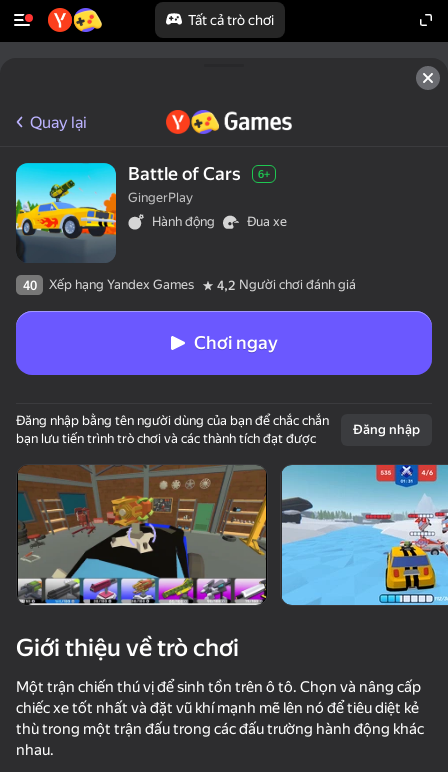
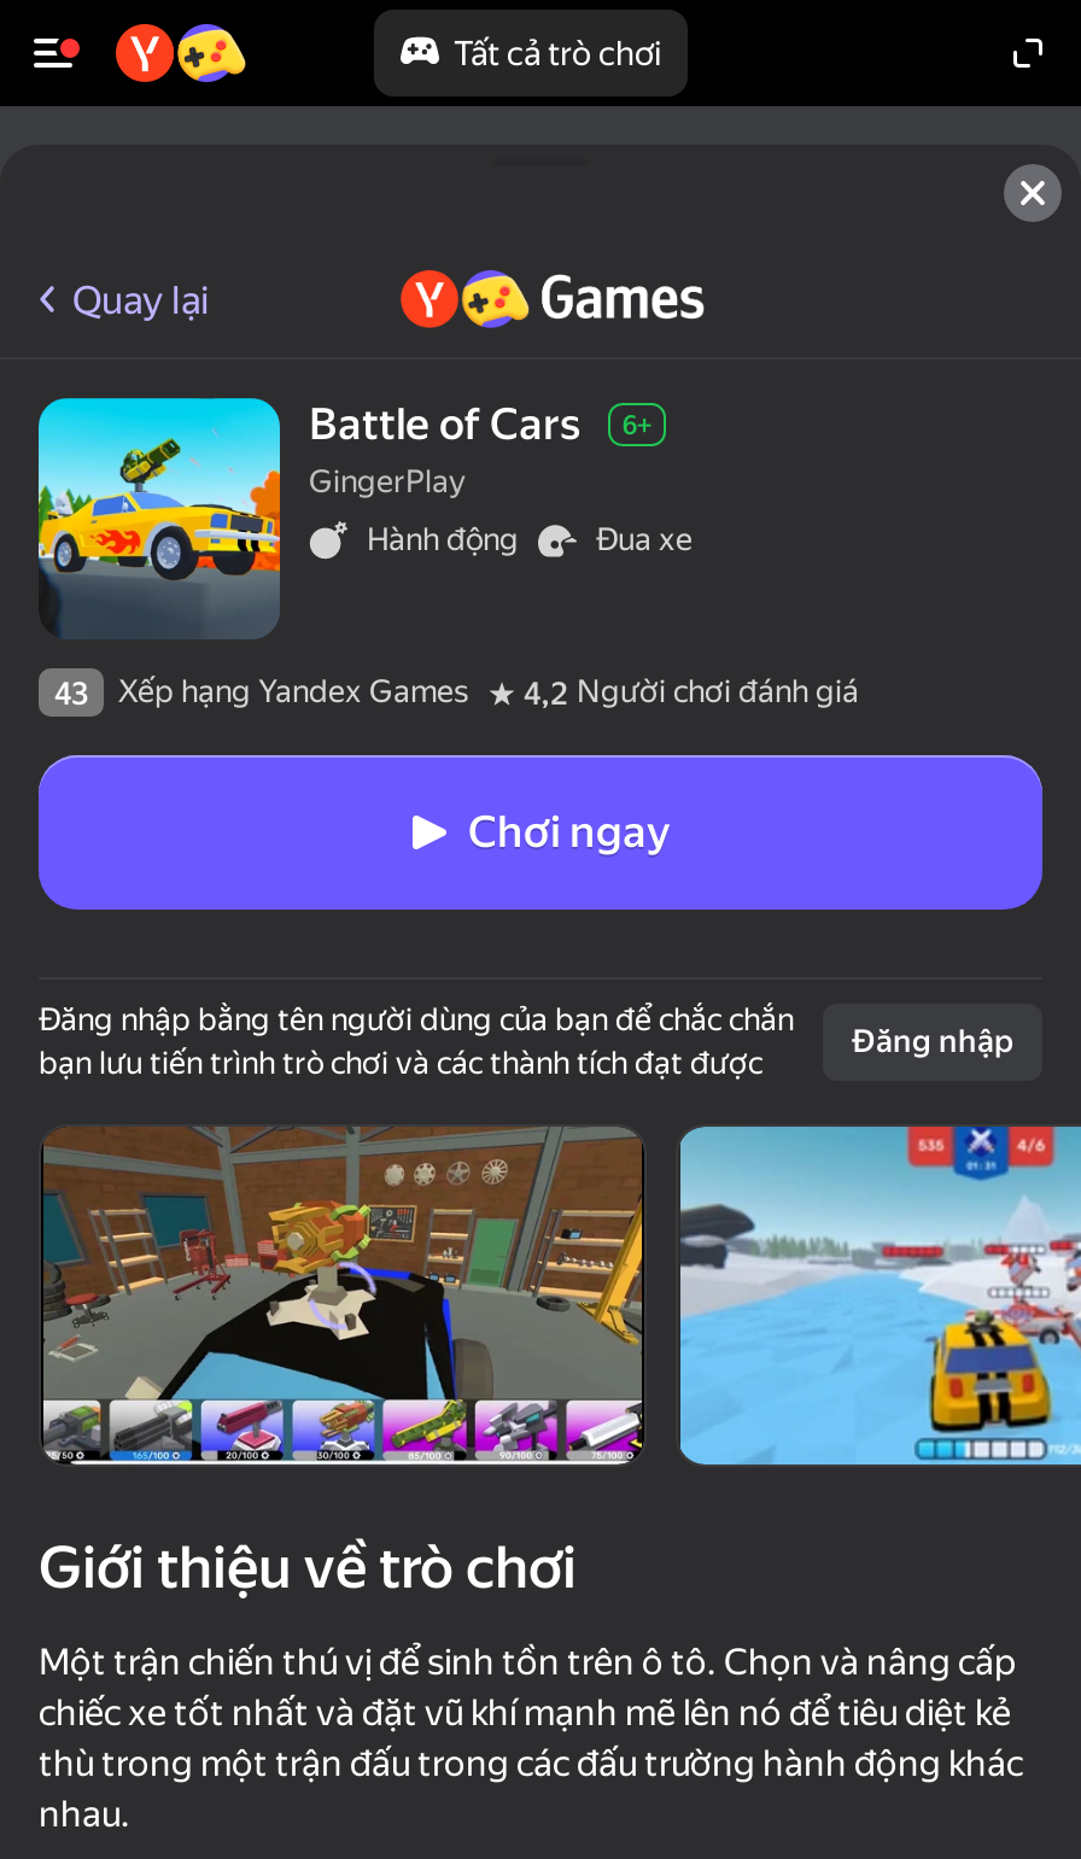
- 40 Xếp hạng Yandex Games 4,2 Người chơi đánh giá
+ 43 Xếp hạng Yandex Games 4,2 Người chơi đánh giá
